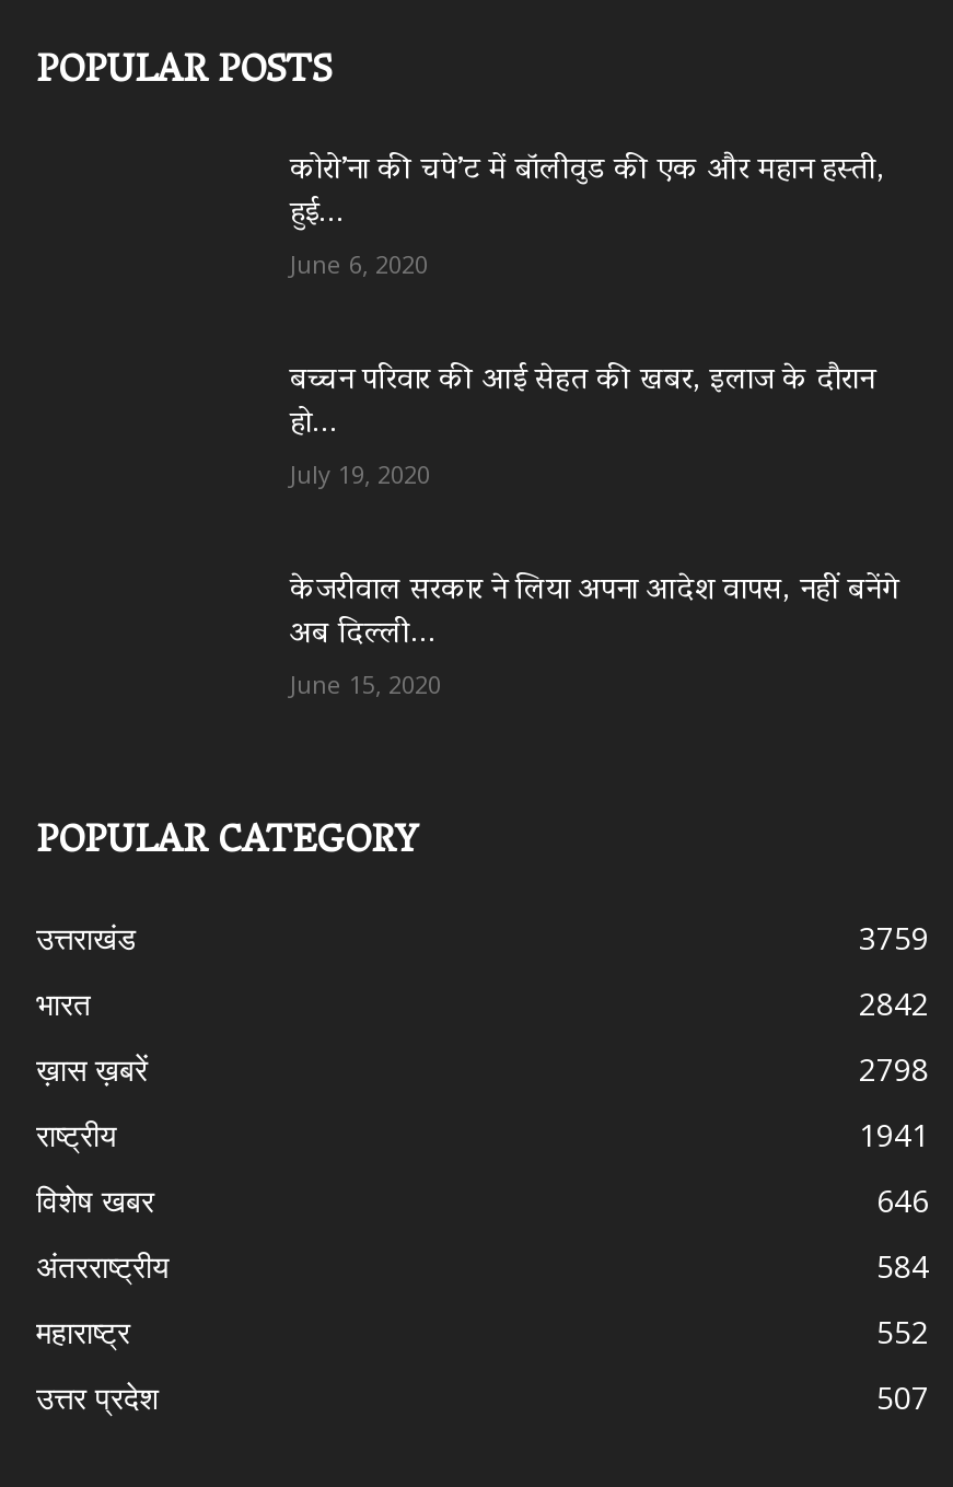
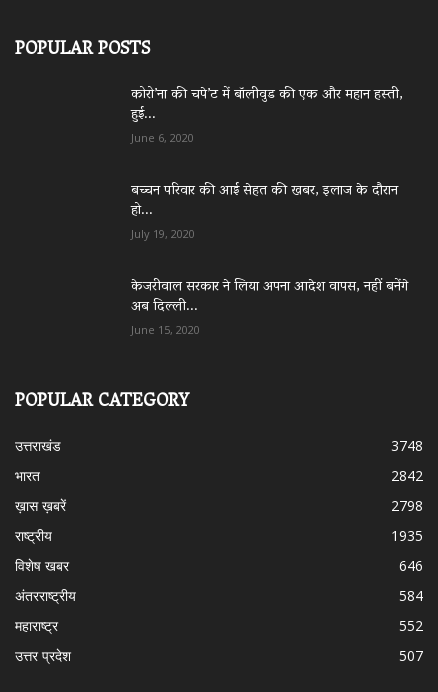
- 3759
+ 3748

- 1941
+ 1935
